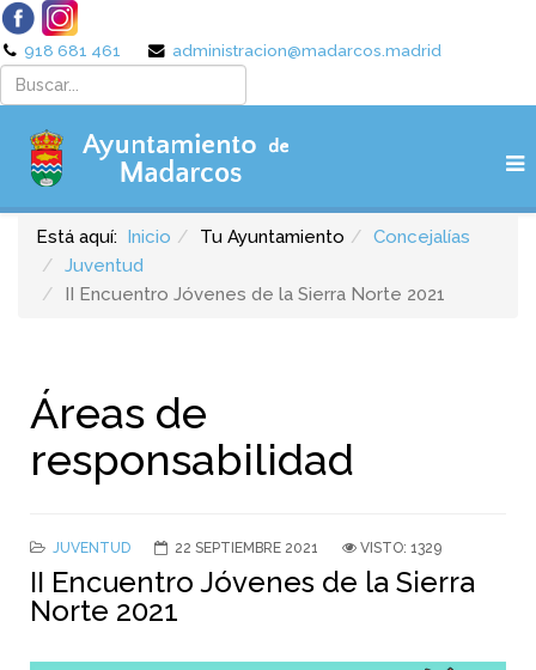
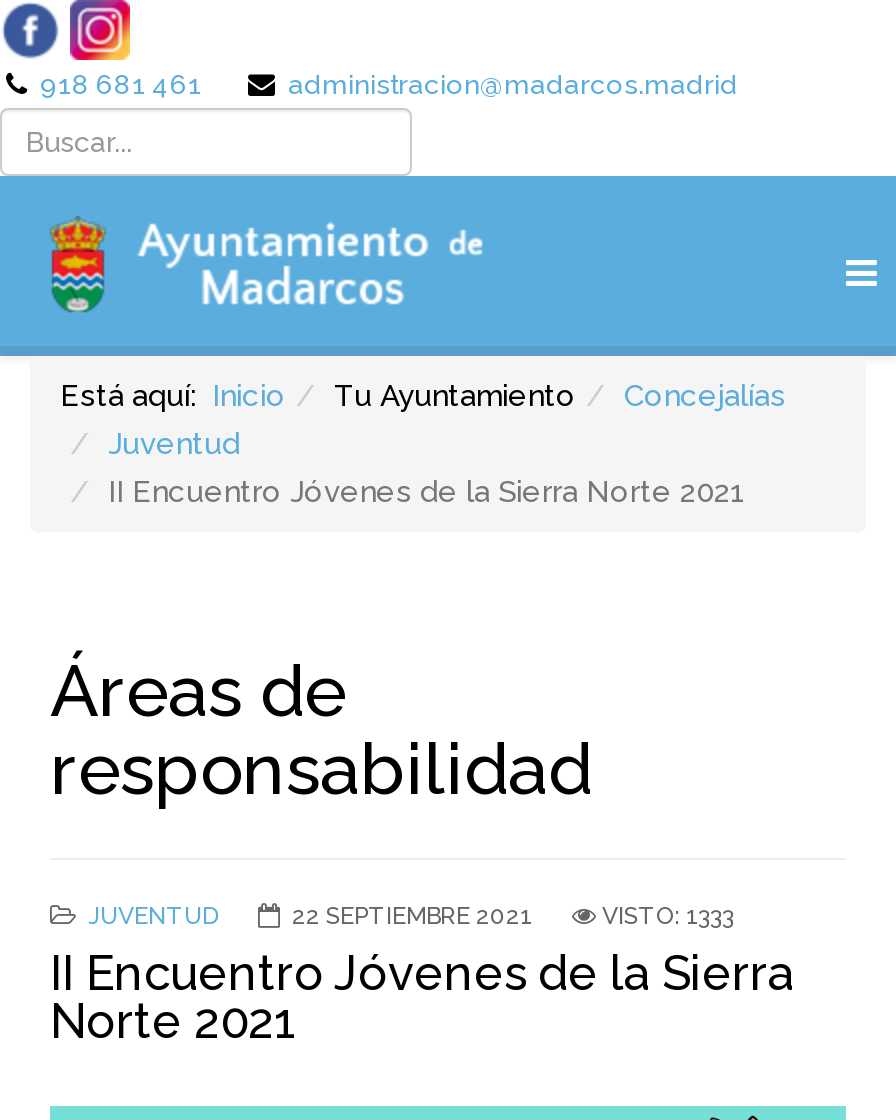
- VISTO: 1329
+ VISTO: 1333
